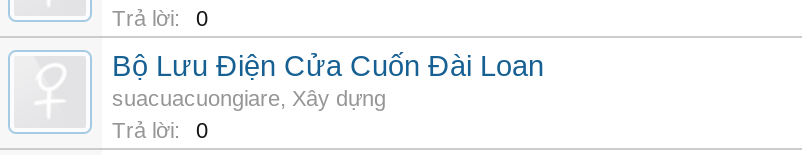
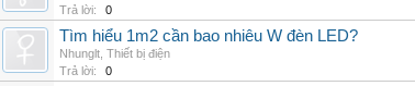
- Bộ Lưu Điện Cửa Cuốn Đài Loan
- suacuacuongiare, Xây dựng
+ Tìm hiểu 1m2 cần bao nhiêu W đèn LED?
+ Nhunglt, Thiết bị điện
